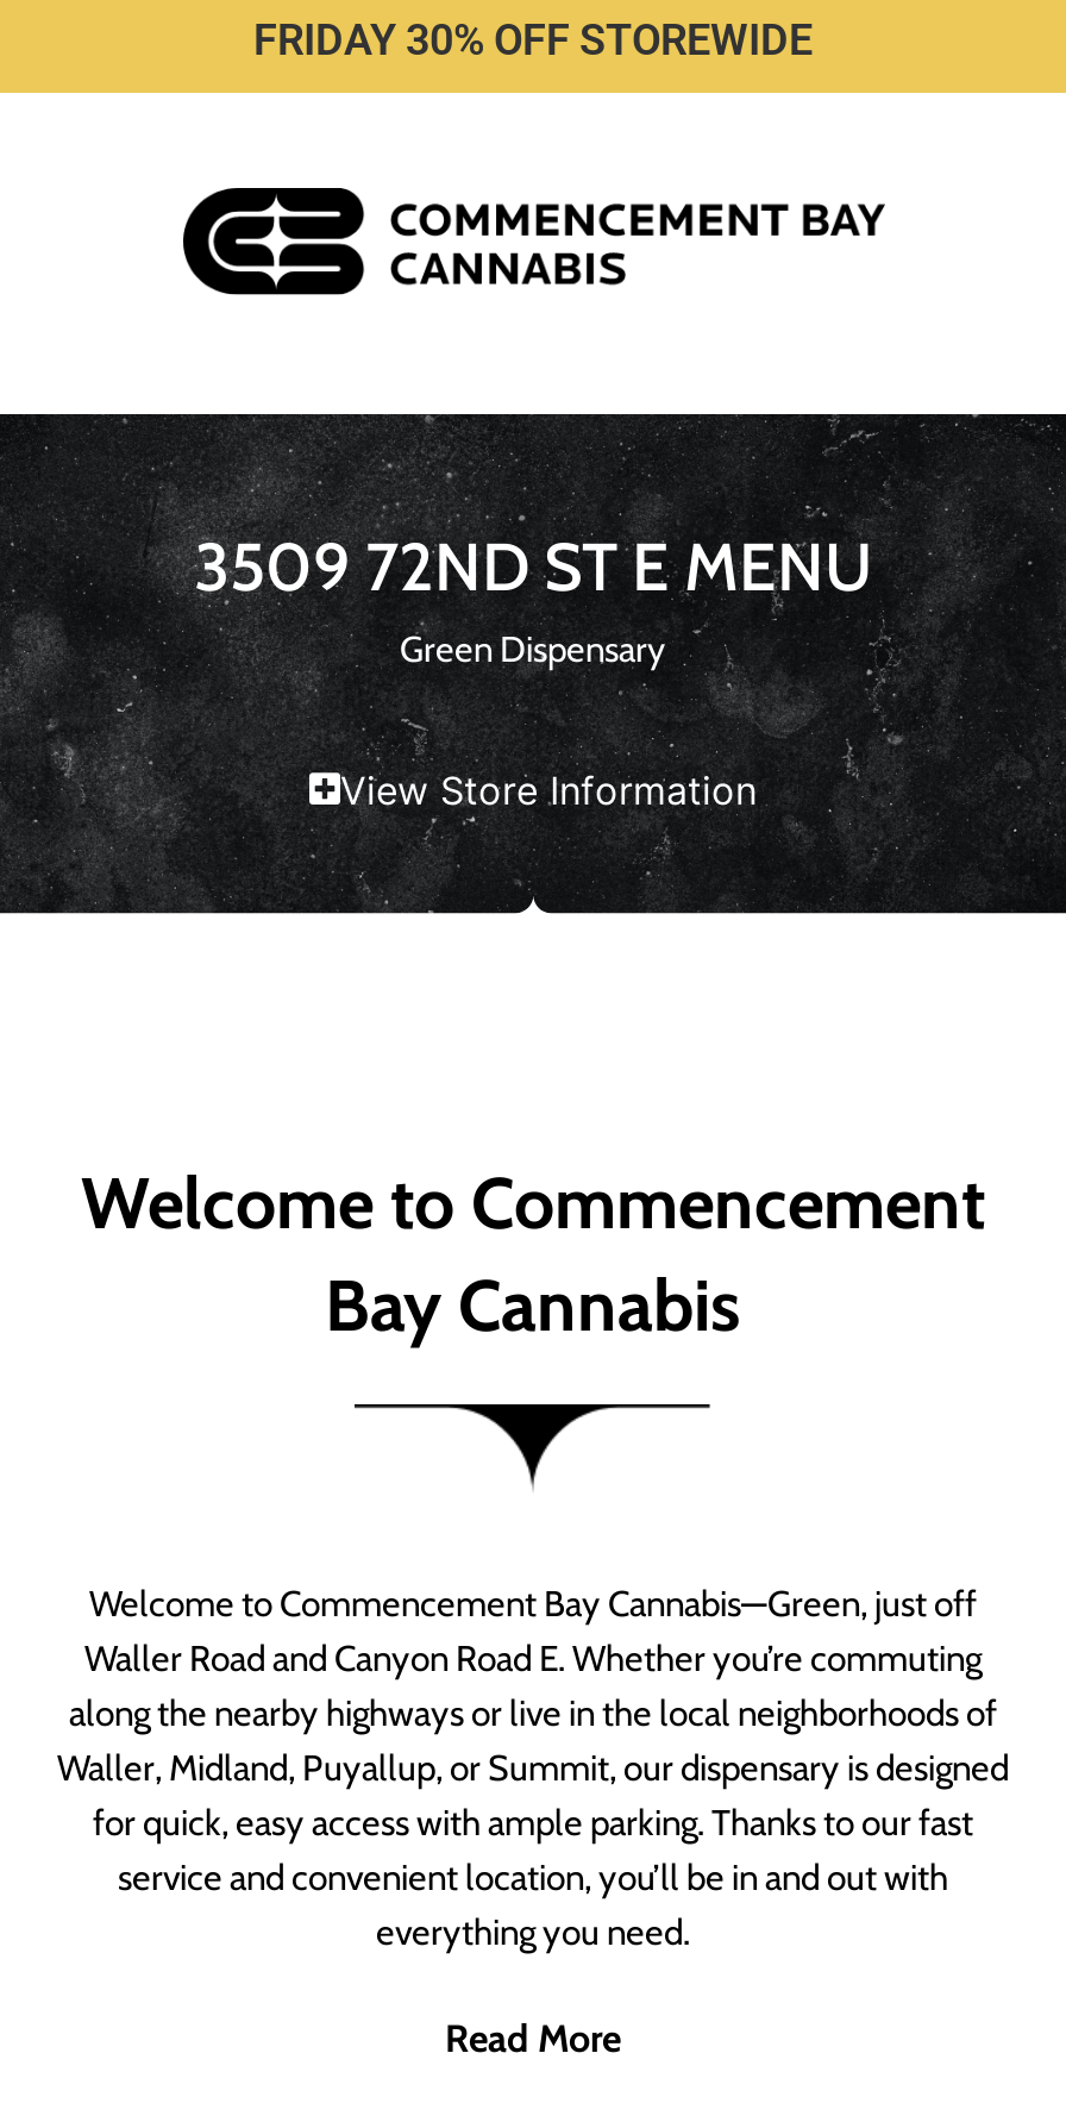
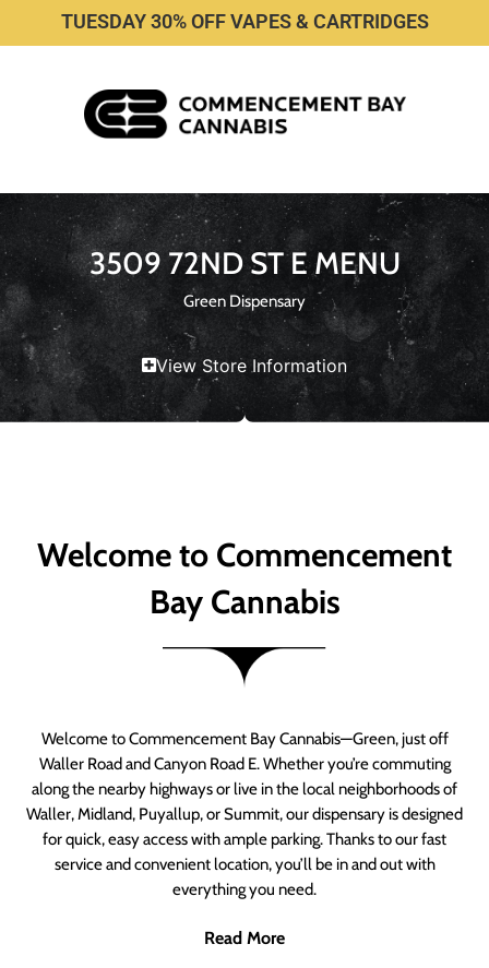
- FRIDAY 30% OFF STOREWIDE
+ TUESDAY 30% OFF VAPES & CARTRIDGES
